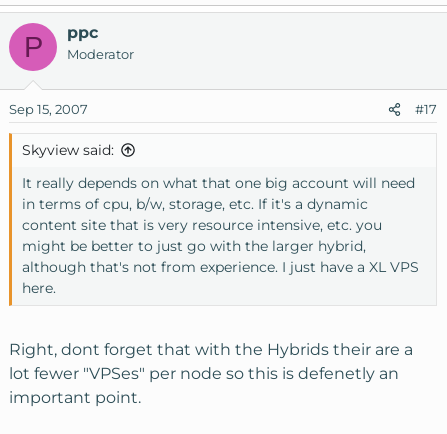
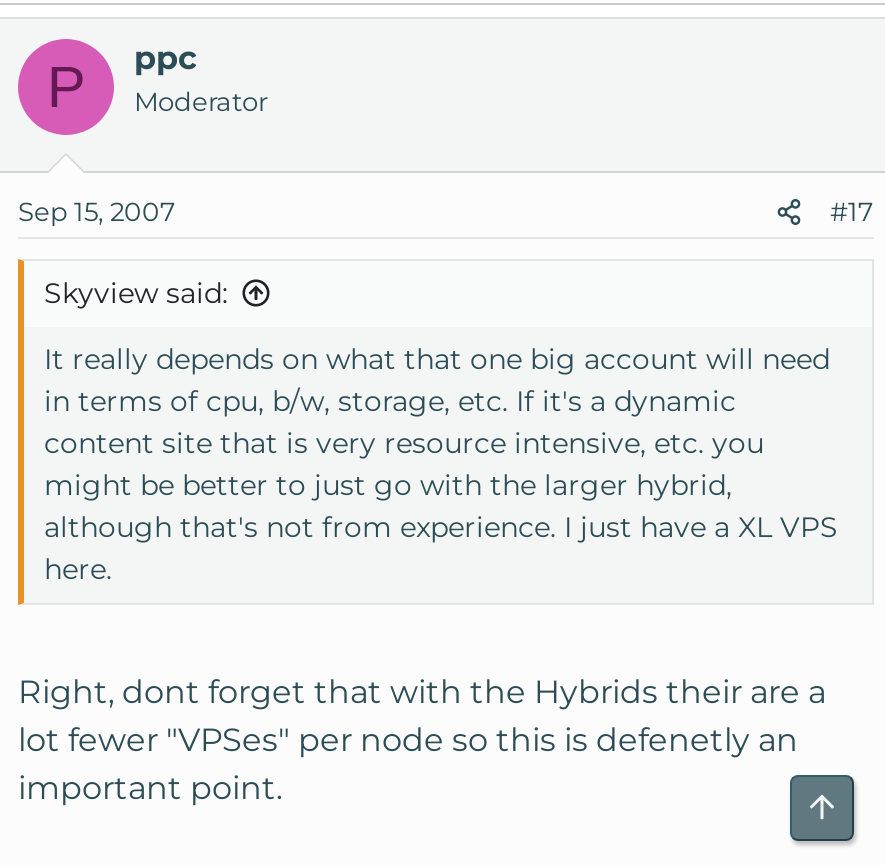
+ [image]
